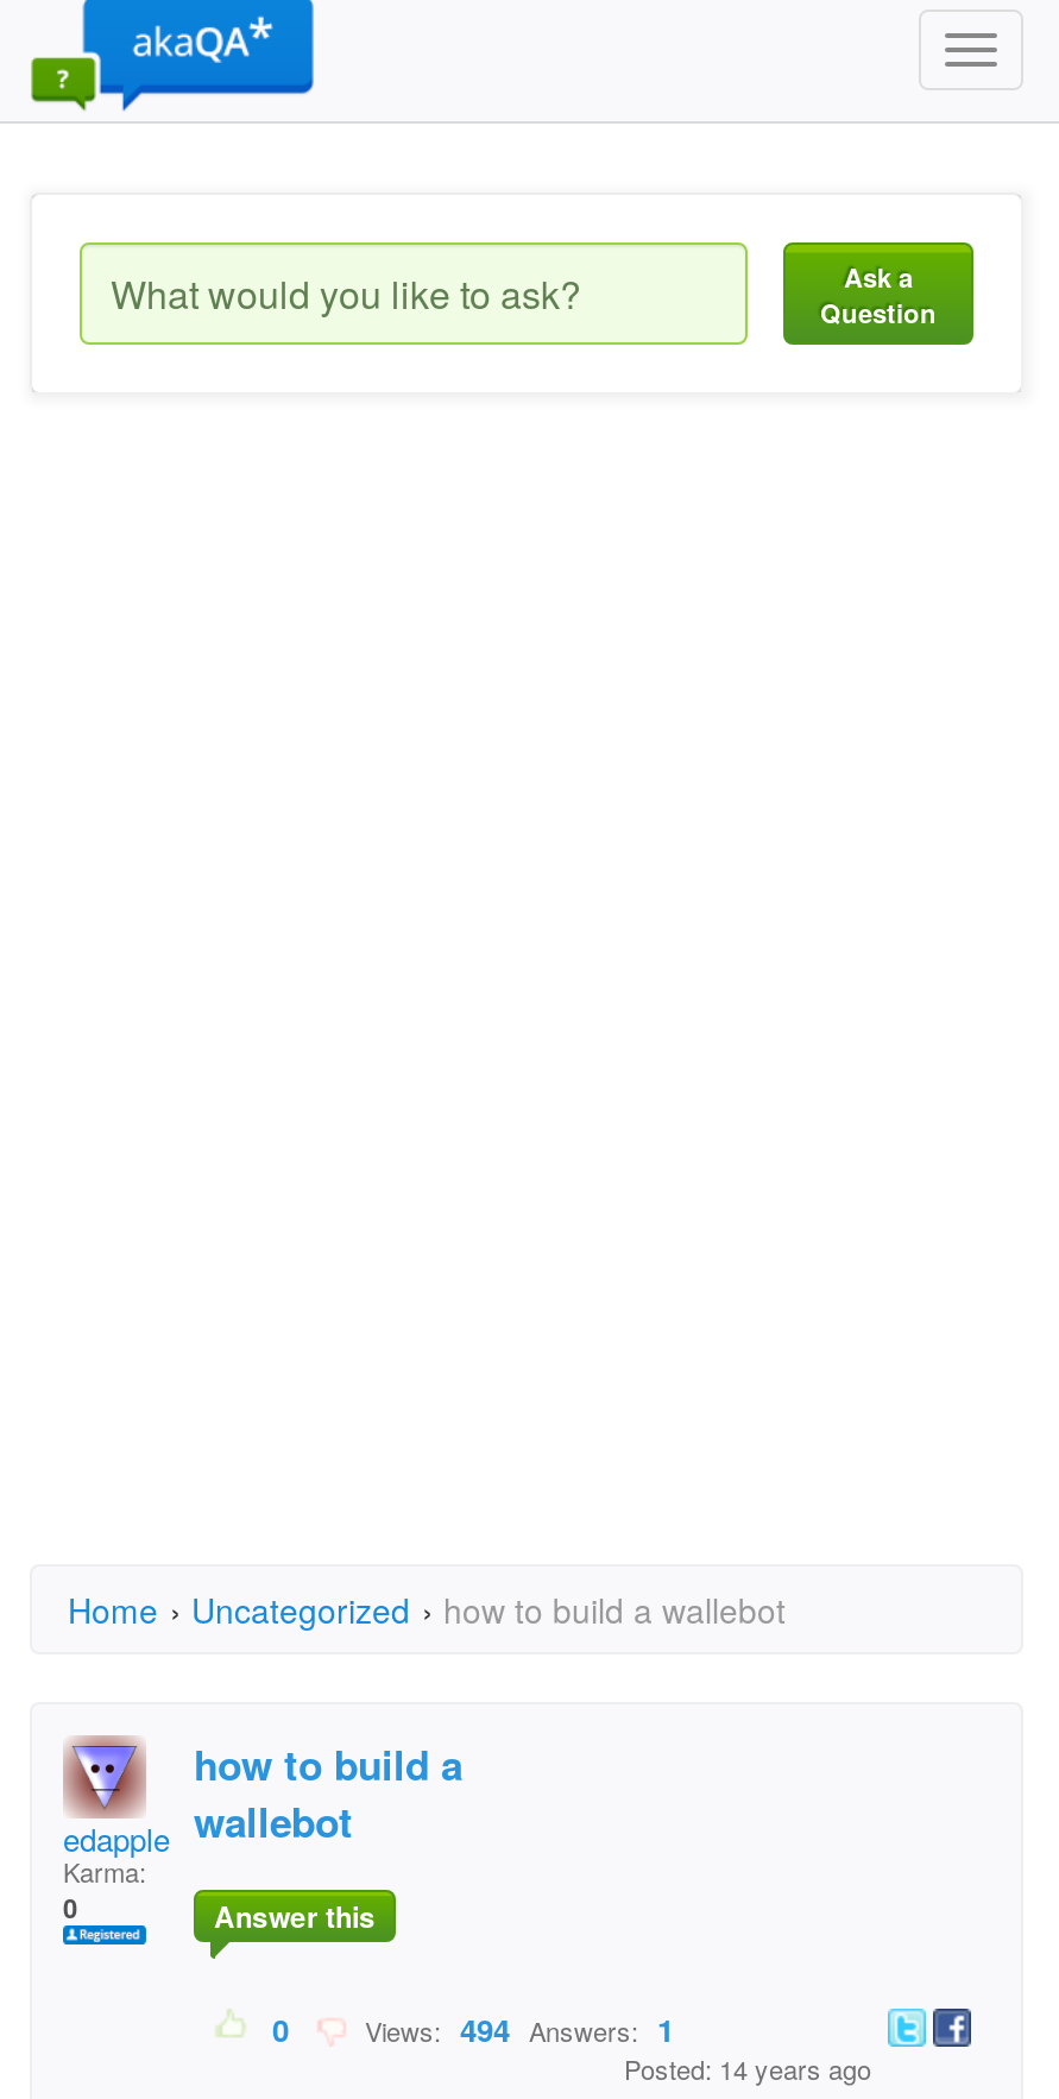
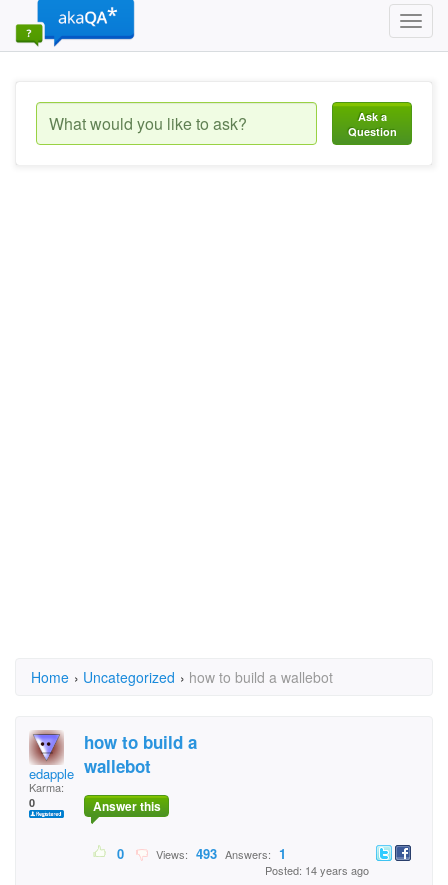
- Views: 494 Answers: 1
+ Views: 493 Answers: 1
